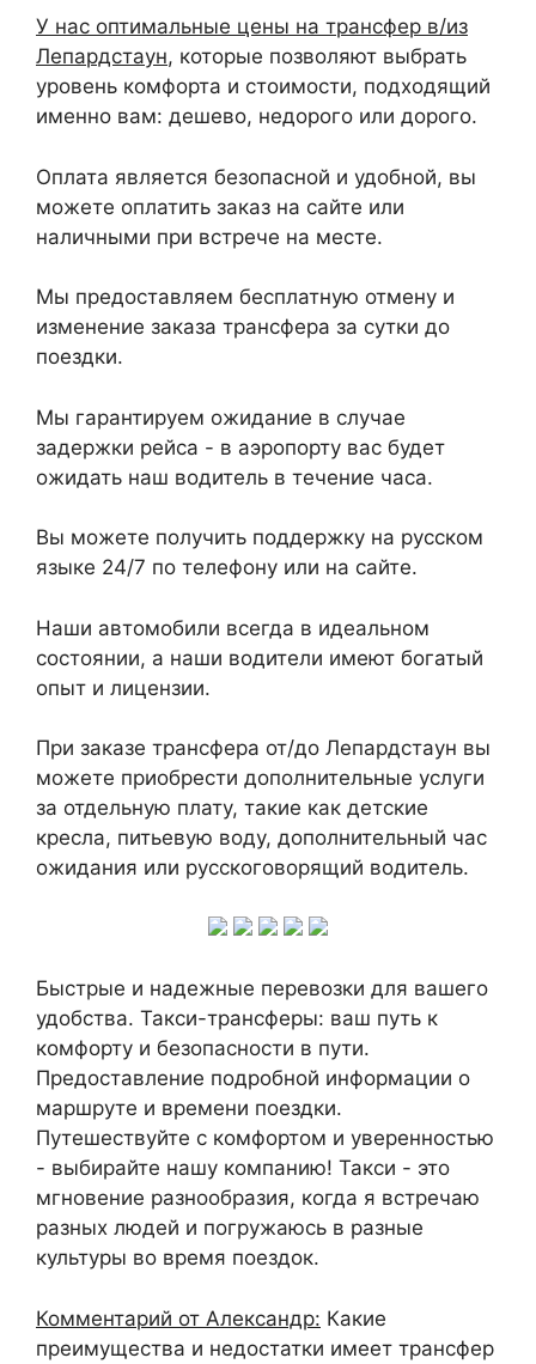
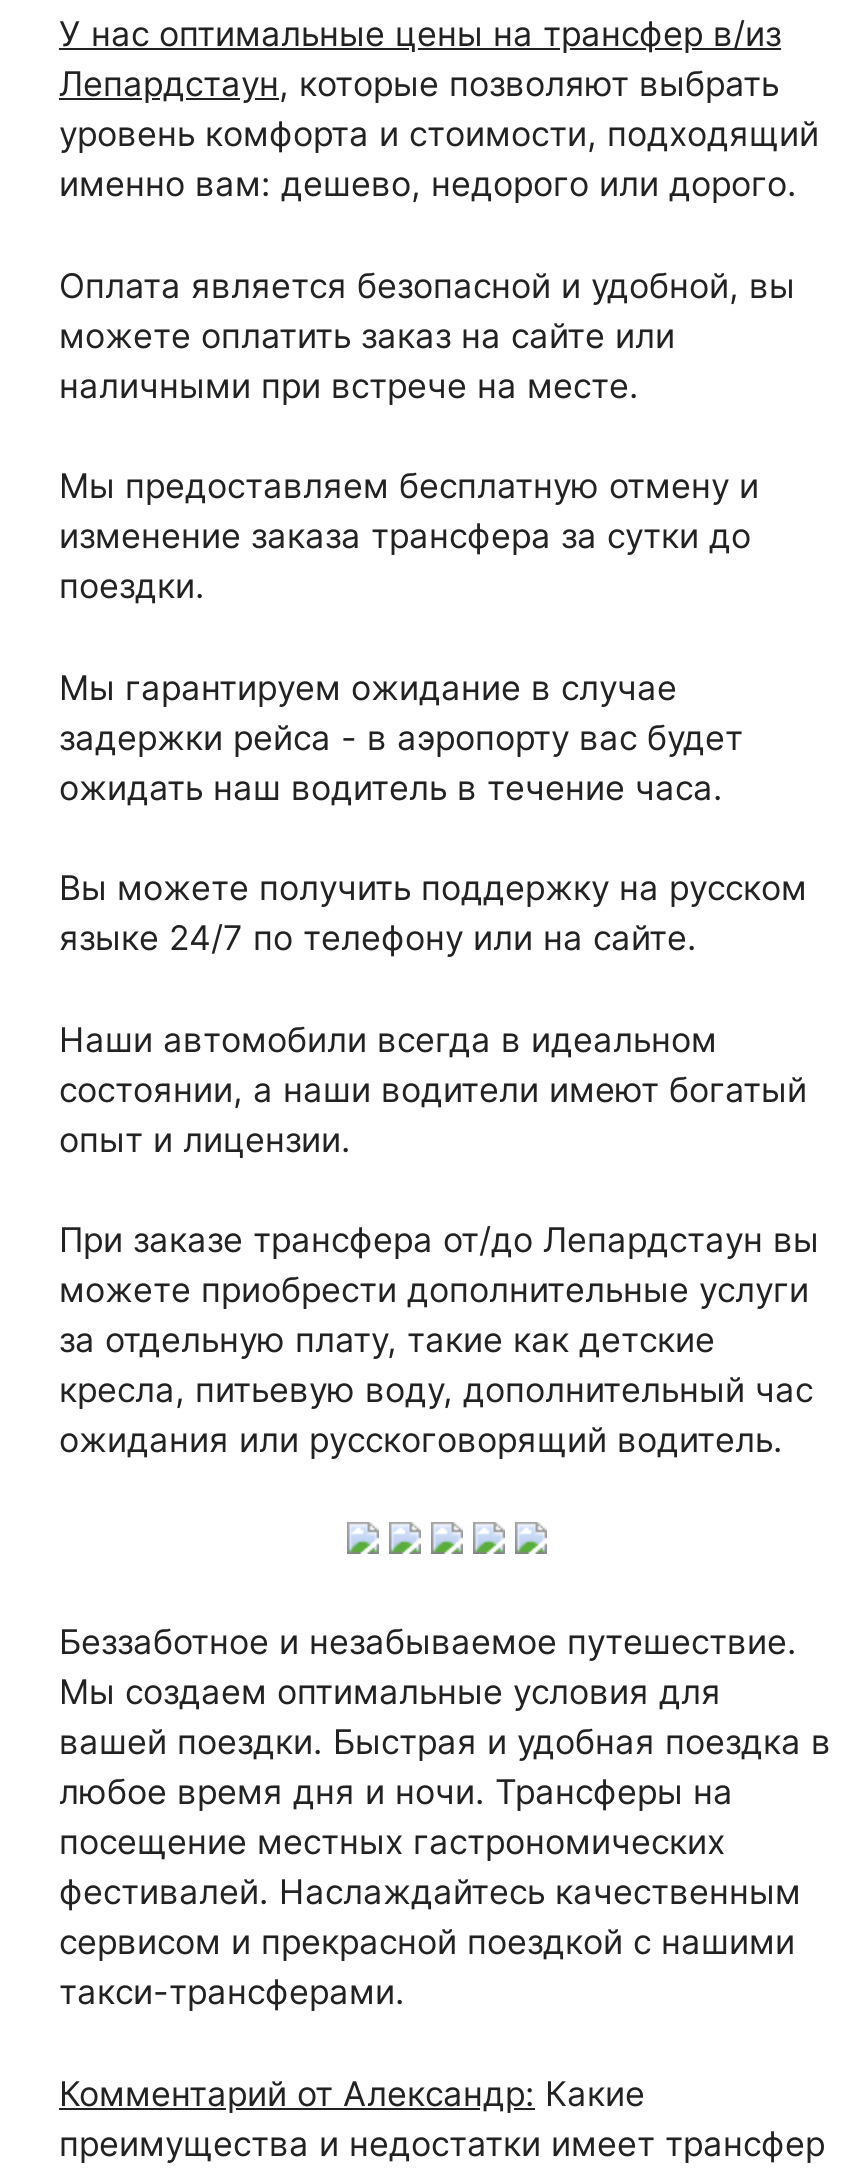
- Быстрые и надежные перевозки для вашего
- удобства. Такси-трансферы: ваш путь к
- комфорту и безопасности в пути.
- Предоставление подробной информации о
- маршруте и времени поездки.
- Путешествуйте с комфортом и уверенностью
- - выбирайте нашу компанию! Такси - это
- мгновение разнообразия, когда я встречаю
- разных людей и погружаюсь в разные
- культуры во время поездок.
+ Беззаботное и незабываемое путешествие.
+ Мы создаем оптимальные условия для
+ вашей поездки. Быстрая и удобная поездка в
+ любое время дня и ночи. Трансферы на
+ посещение местных гастрономических
+ фестивалей. Наслаждайтесь качественным
+ сервисом и прекрасной поездкой с нашими
+ такси-трансферами.
